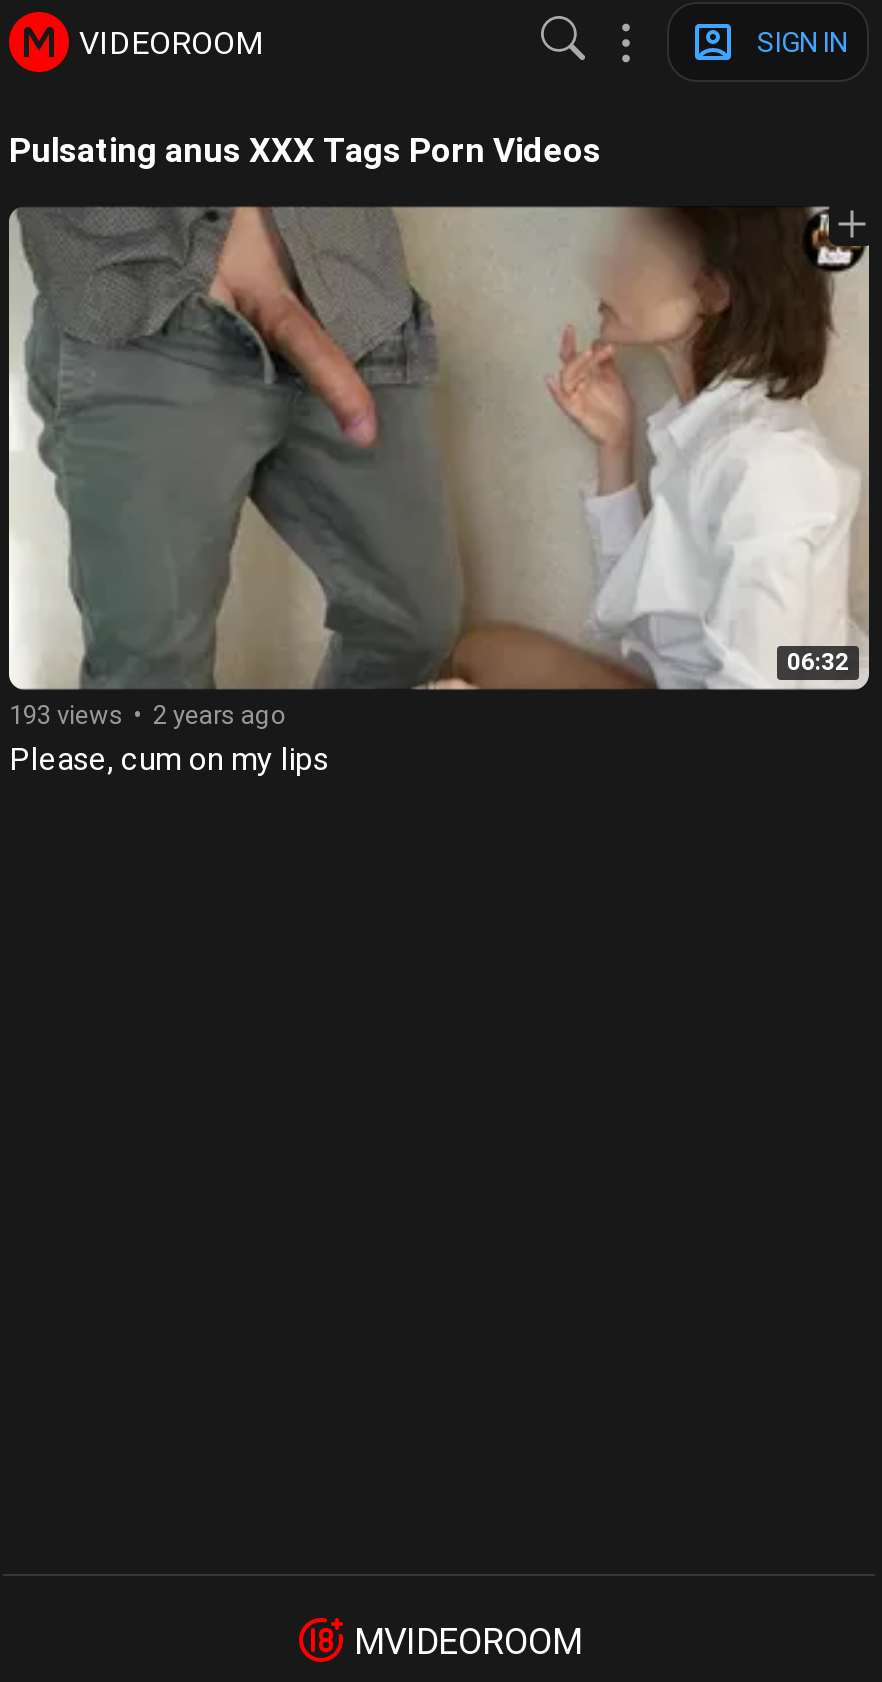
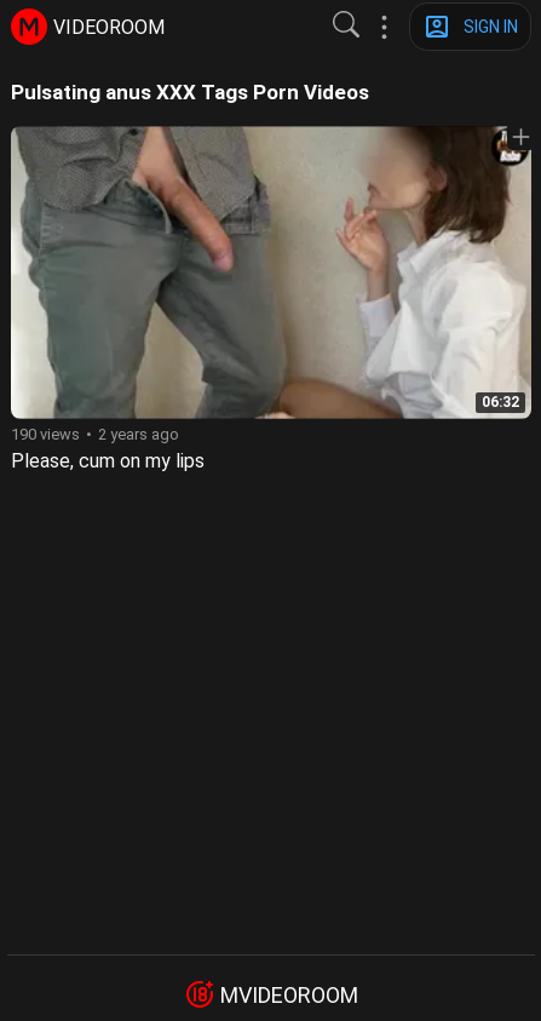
- 193 views 2 years ago
+ 190 views 2 years ago
